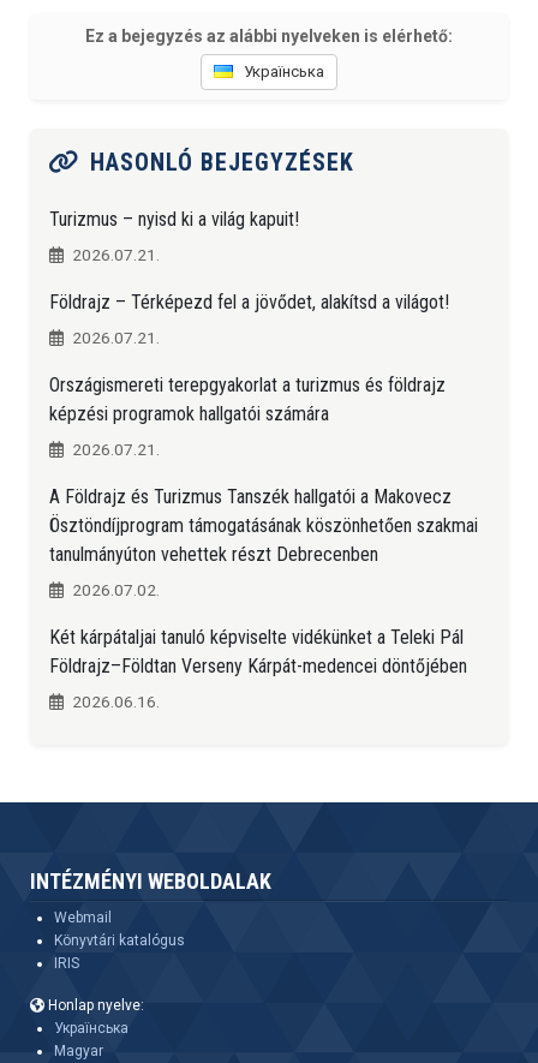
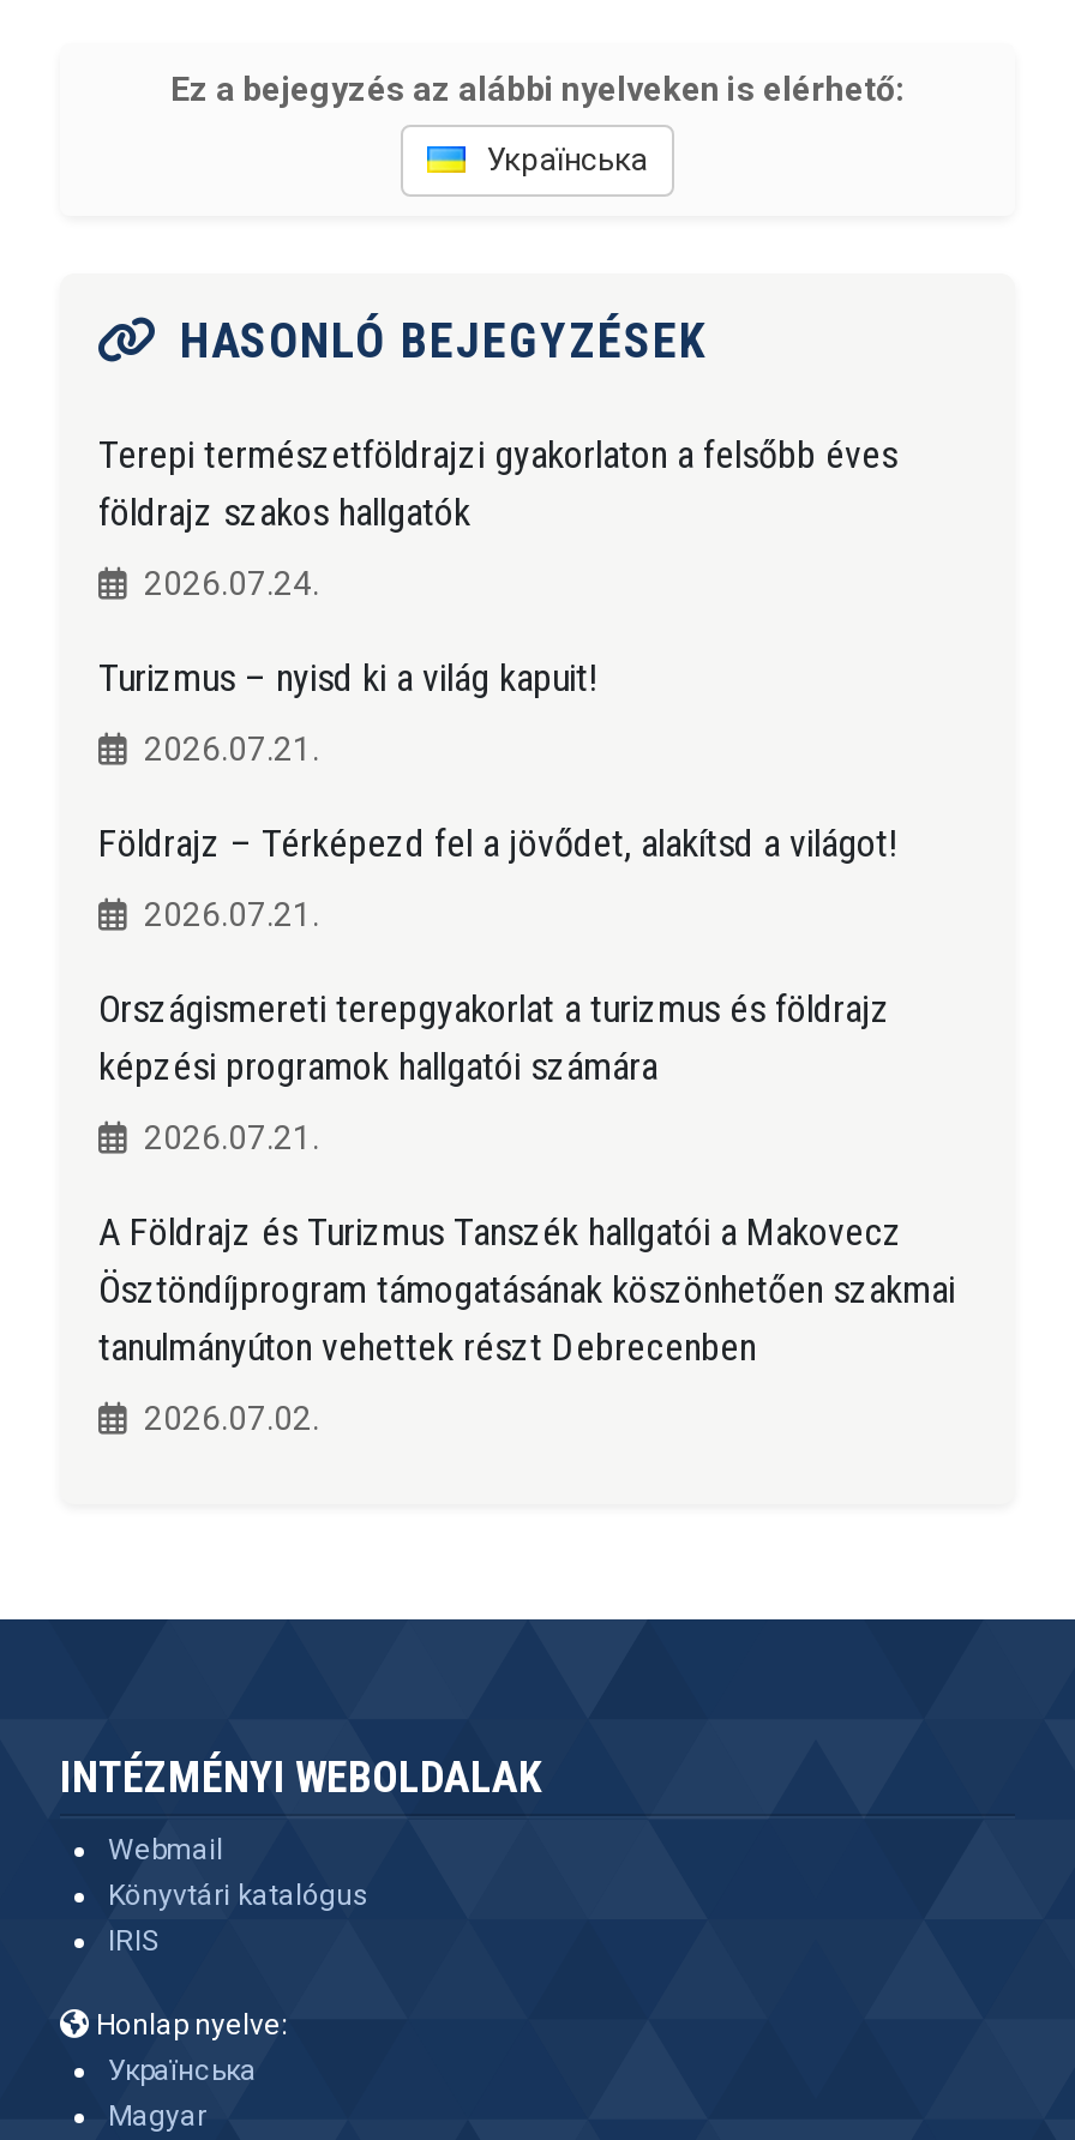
+ Terepi természetföldrajzi gyakorlaton a felsőbb éves
+ földrajz szakos hallgatók
+ 2026.07.24.

moved down: Turizmus – nyisd ki a világ kapuit! | 2026.07.21. | Földrajz – Térképezd fel a jövődet, alakítsd a világot! | ... | tanulmányúton vehettek részt Debrecenben | 2026.07.02.

- Két kárpátaljai tanuló képviselte vidékünket a Teleki Pál
- Földrajz–Földtan Verseny Kárpát-medencei döntőjében
- 2026.06.16.
